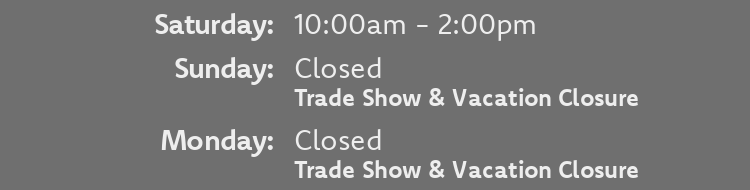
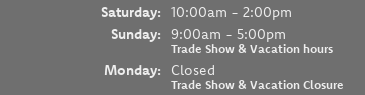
- Sunday: Closed
- Trade Show & Vacation Closure
+ Sunday: 9:00am - 5:00pm
+ Trade Show & Vacation hours
